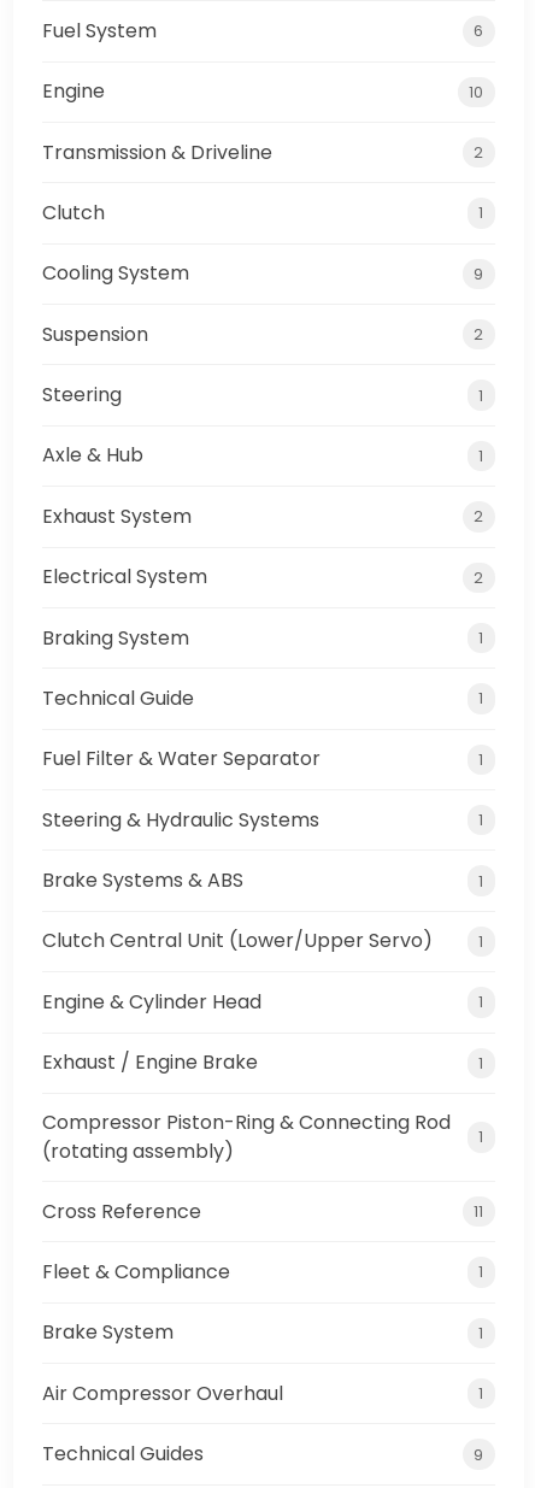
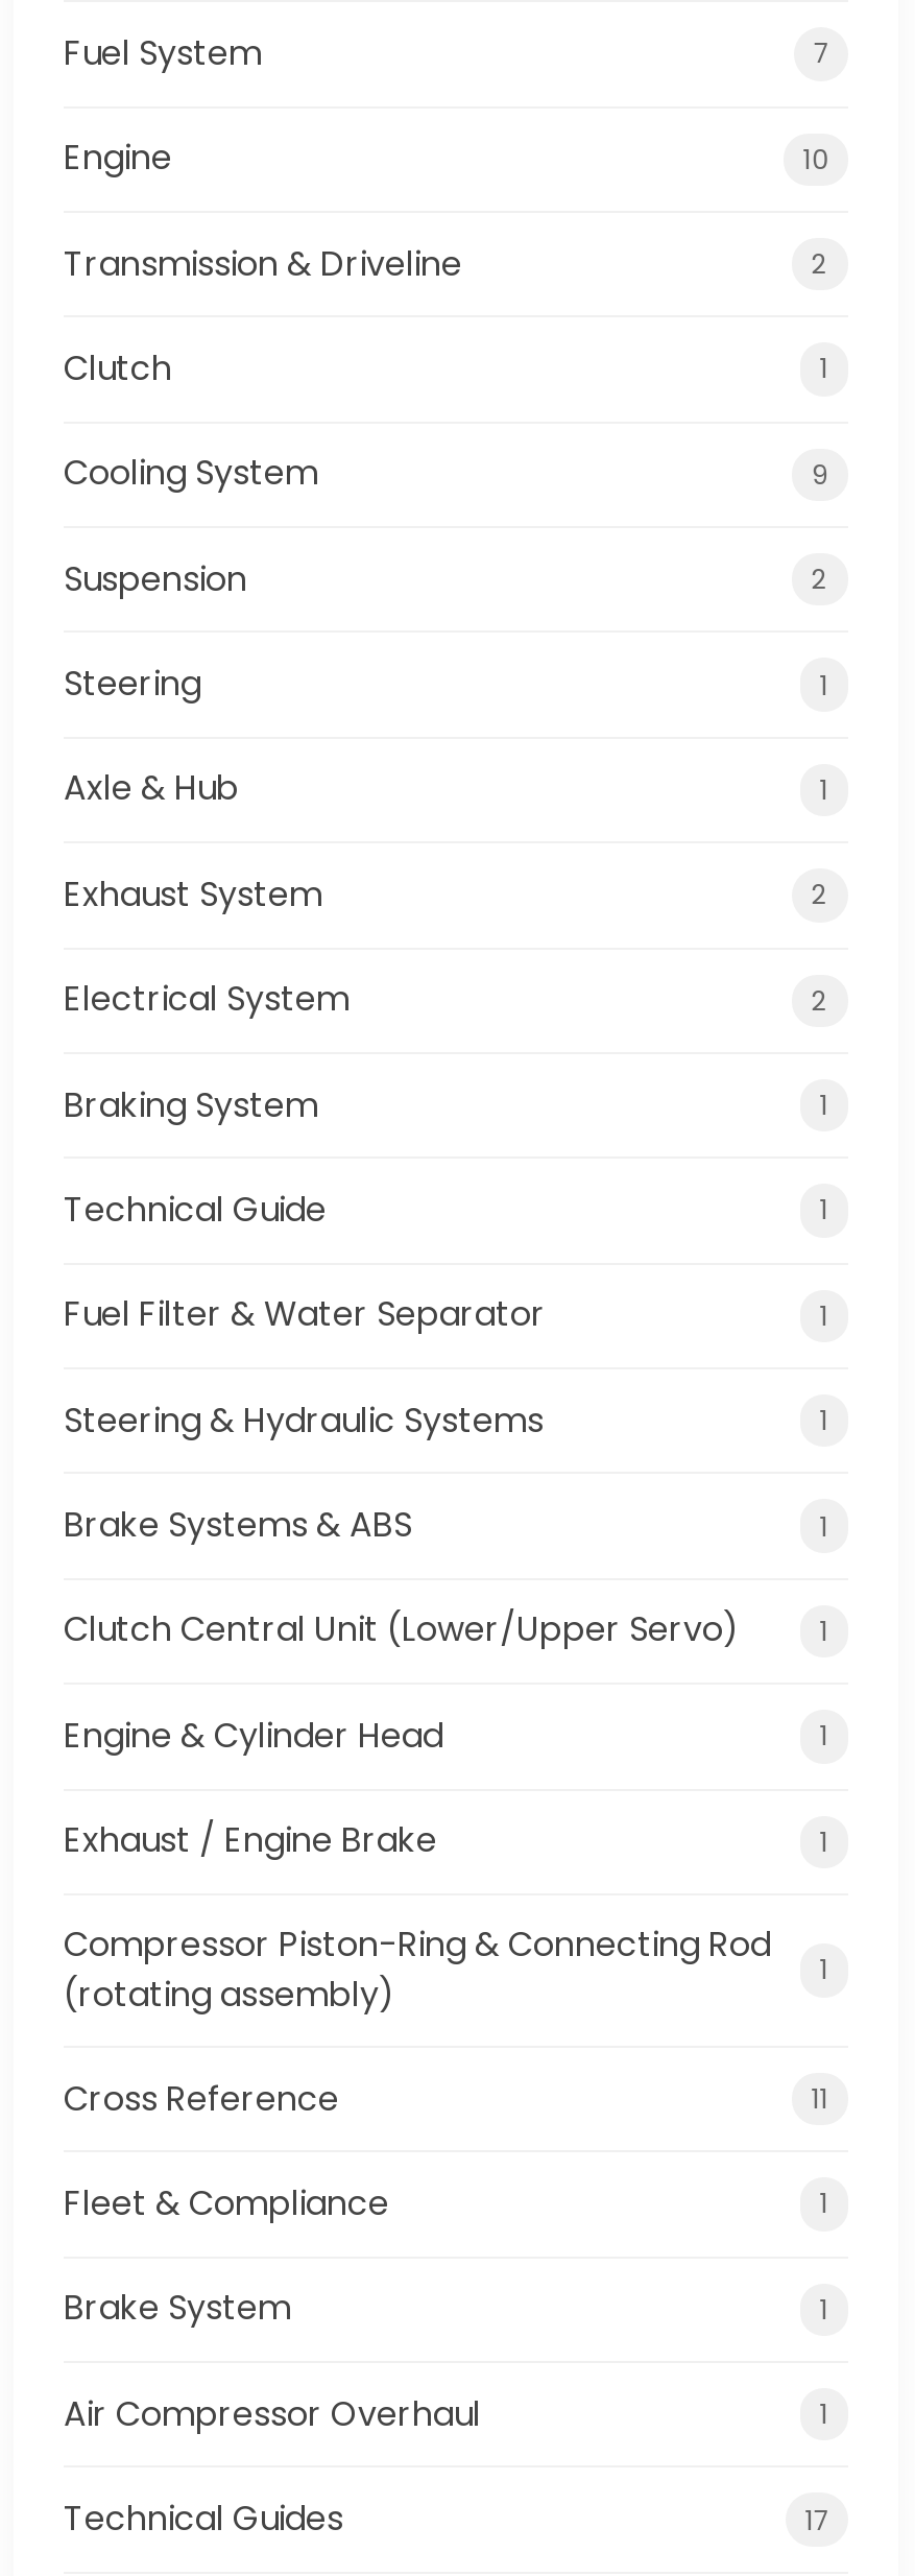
- 6
+ 7

- 9
+ 17
